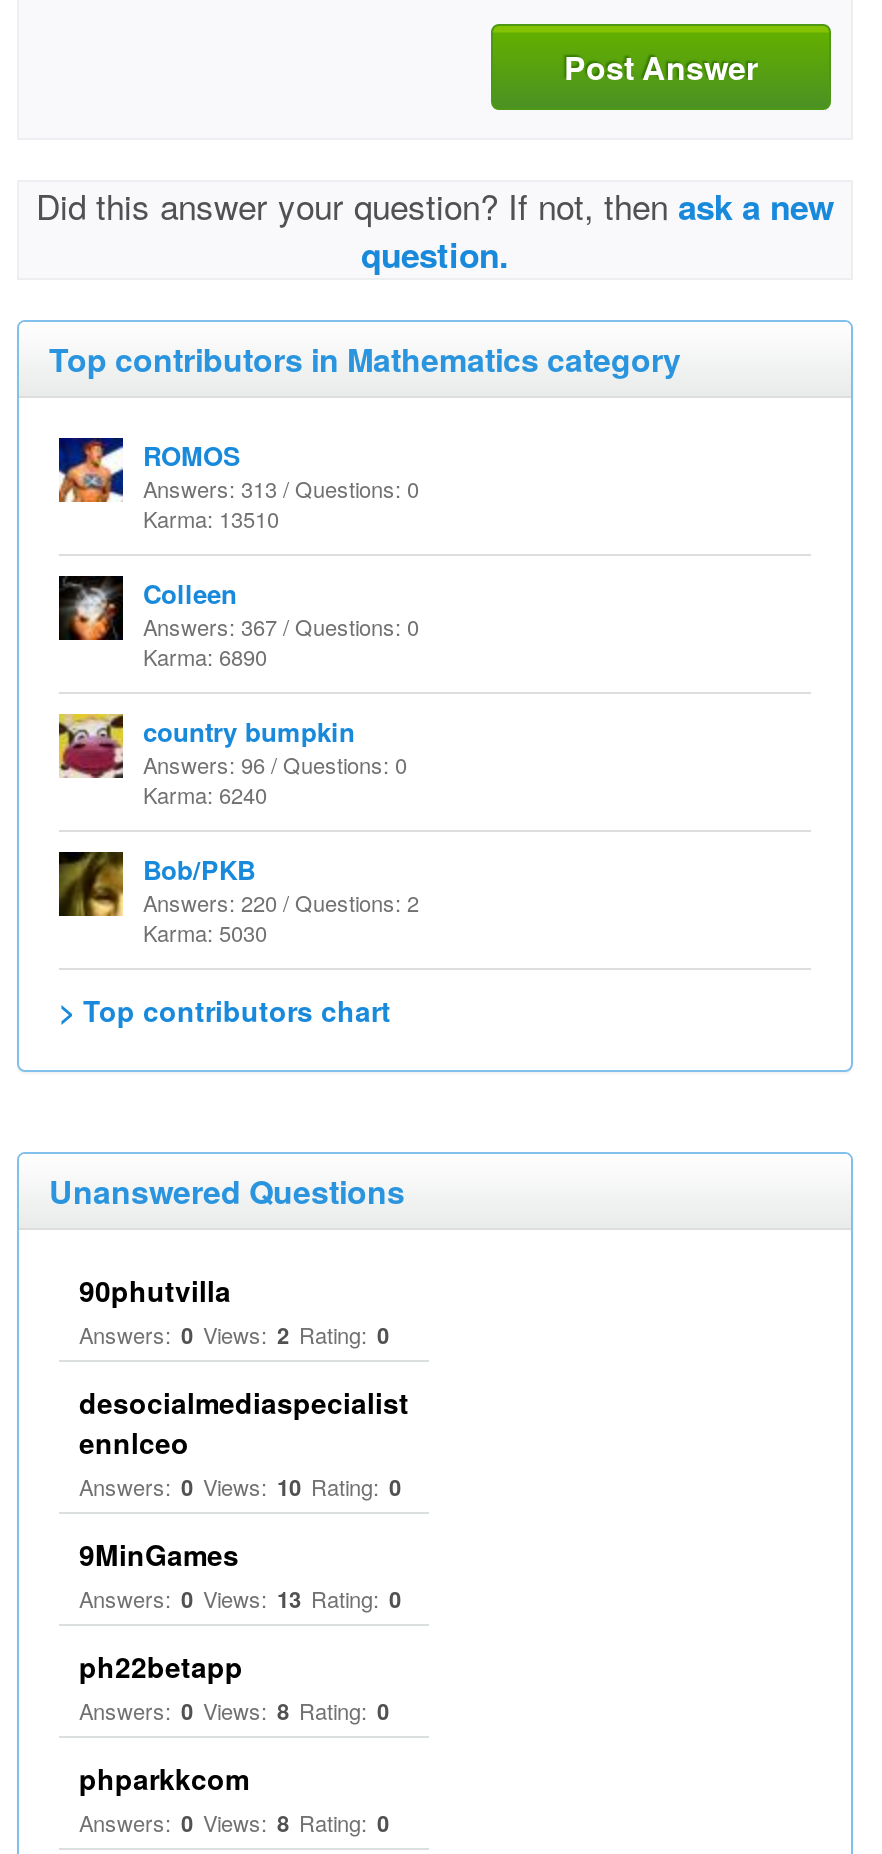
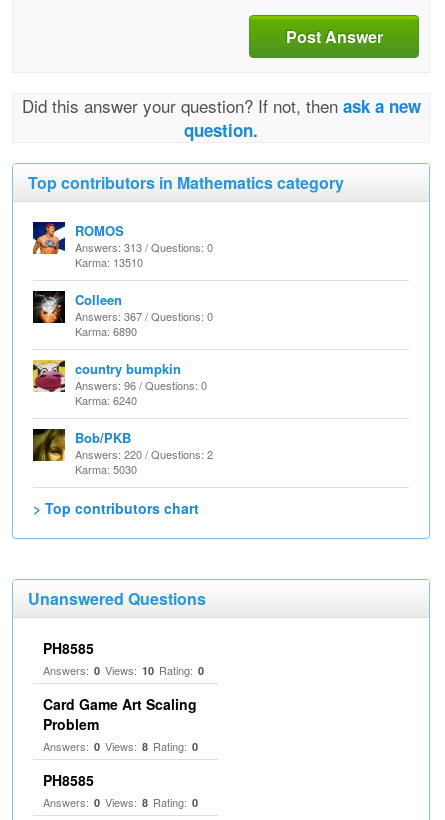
- 90phutvilla
- Answers: 0 Views: 2 Rating: 0
- desocialmediaspecialist
- ennlceo
+ PH8585

- 9MinGames
- Answers: 0 Views: 13 Rating: 0
- ph22betapp
+ Card Game Art Scaling
+ Problem

- phparkkcom
+ PH8585
